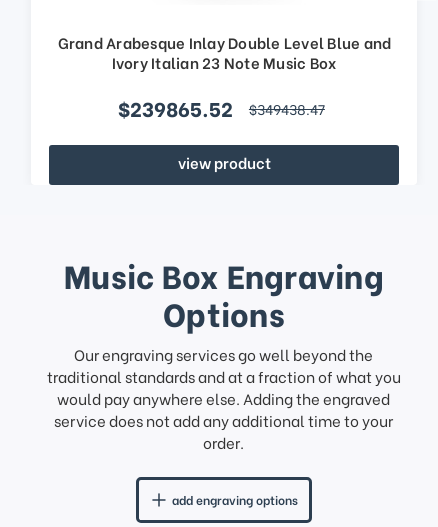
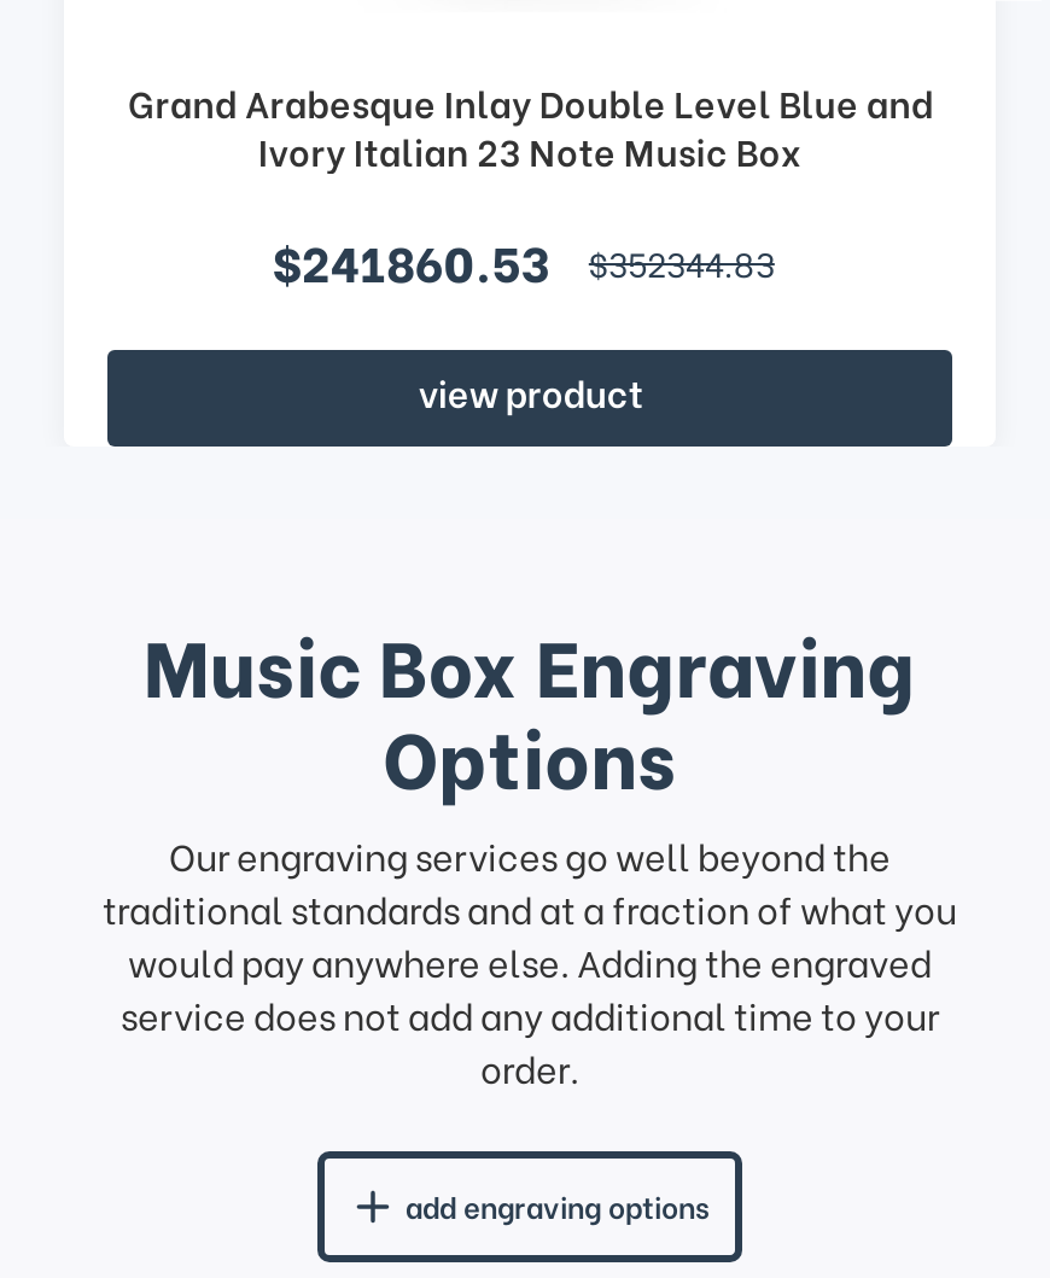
- $239865.52
+ $241860.53

- $349438.47
+ $352344.83
